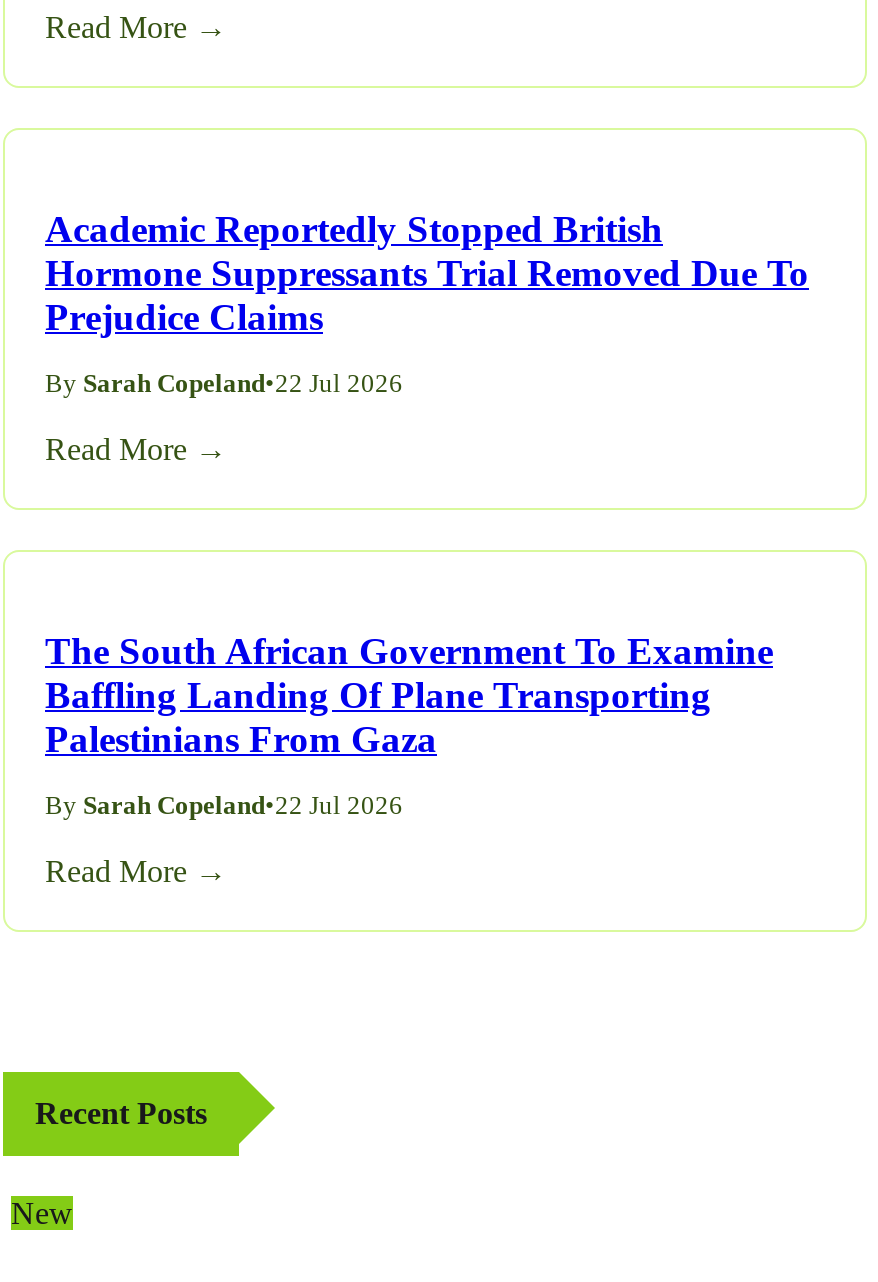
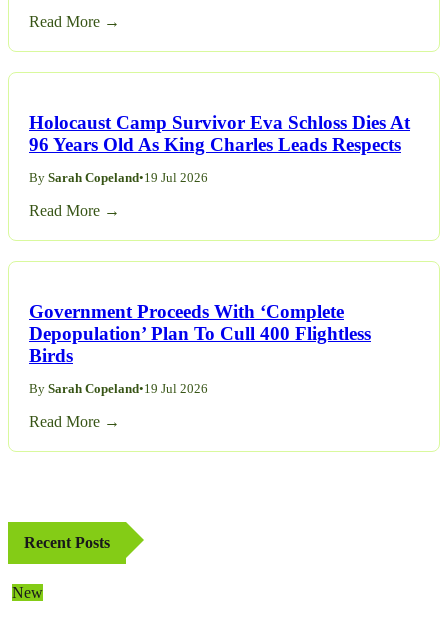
- Academic Reportedly Stopped British
- Hormone Suppressants Trial Removed Due To
- Prejudice Claims
+ Holocaust Camp Survivor Eva Schloss Dies At
+ 96 Years Old As King Charles Leads Respects

- By Sarah Copeland•22 Jul 2026
+ By Sarah Copeland•19 Jul 2026

- The South African Government To Examine
- Baffling Landing Of Plane Transporting
- Palestinians From Gaza
+ Government Proceeds With ‘Complete
+ Depopulation’ Plan To Cull 400 Flightless
+ Birds

- By Sarah Copeland•22 Jul 2026
+ By Sarah Copeland•19 Jul 2026
